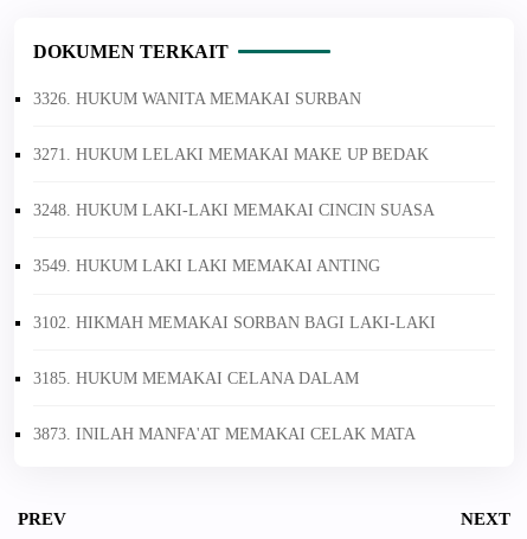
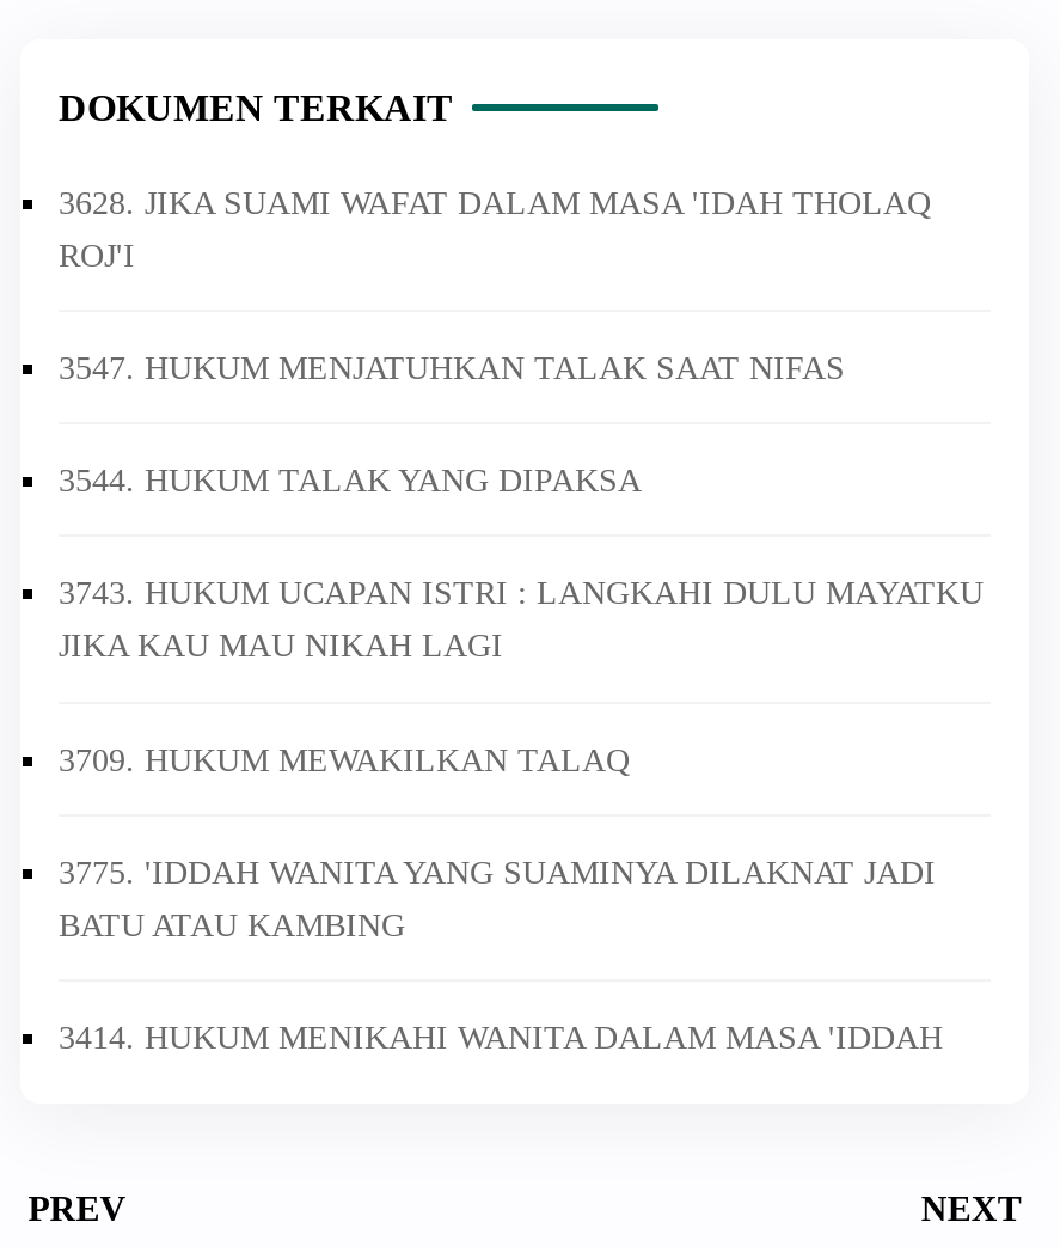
- 3326. HUKUM WANITA MEMAKAI SURBAN
- 3271. HUKUM LELAKI MEMAKAI MAKE UP BEDAK
- 3248. HUKUM LAKI-LAKI MEMAKAI CINCIN SUASA
- 3549. HUKUM LAKI LAKI MEMAKAI ANTING
- 3102. HIKMAH MEMAKAI SORBAN BAGI LAKI-LAKI
- 3185. HUKUM MEMAKAI CELANA DALAM
- 3873. INILAH MANFA'AT MEMAKAI CELAK MATA
+ 3628. JIKA SUAMI WAFAT DALAM MASA 'IDAH THOLAQ
+ ROJ'I
+ 3547. HUKUM MENJATUHKAN TALAK SAAT NIFAS
+ 3544. HUKUM TALAK YANG DIPAKSA
+ 3743. HUKUM UCAPAN ISTRI : LANGKAHI DULU MAYATKU
+ JIKA KAU MAU NIKAH LAGI
+ 3709. HUKUM MEWAKILKAN TALAQ
+ 3775. 'IDDAH WANITA YANG SUAMINYA DILAKNAT JADI
+ BATU ATAU KAMBING
+ 3414. HUKUM MENIKAHI WANITA DALAM MASA 'IDDAH
